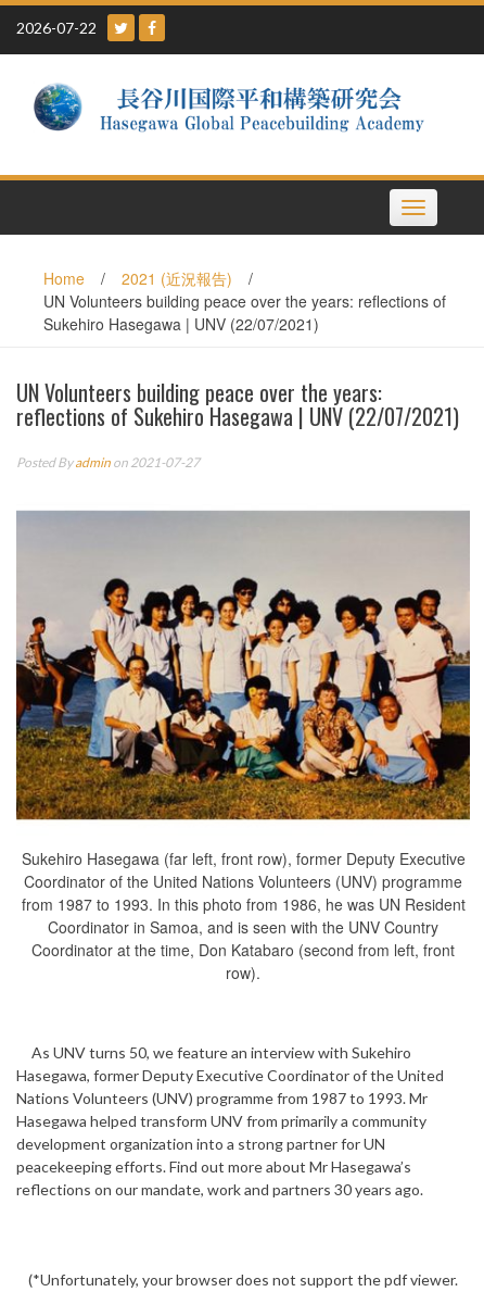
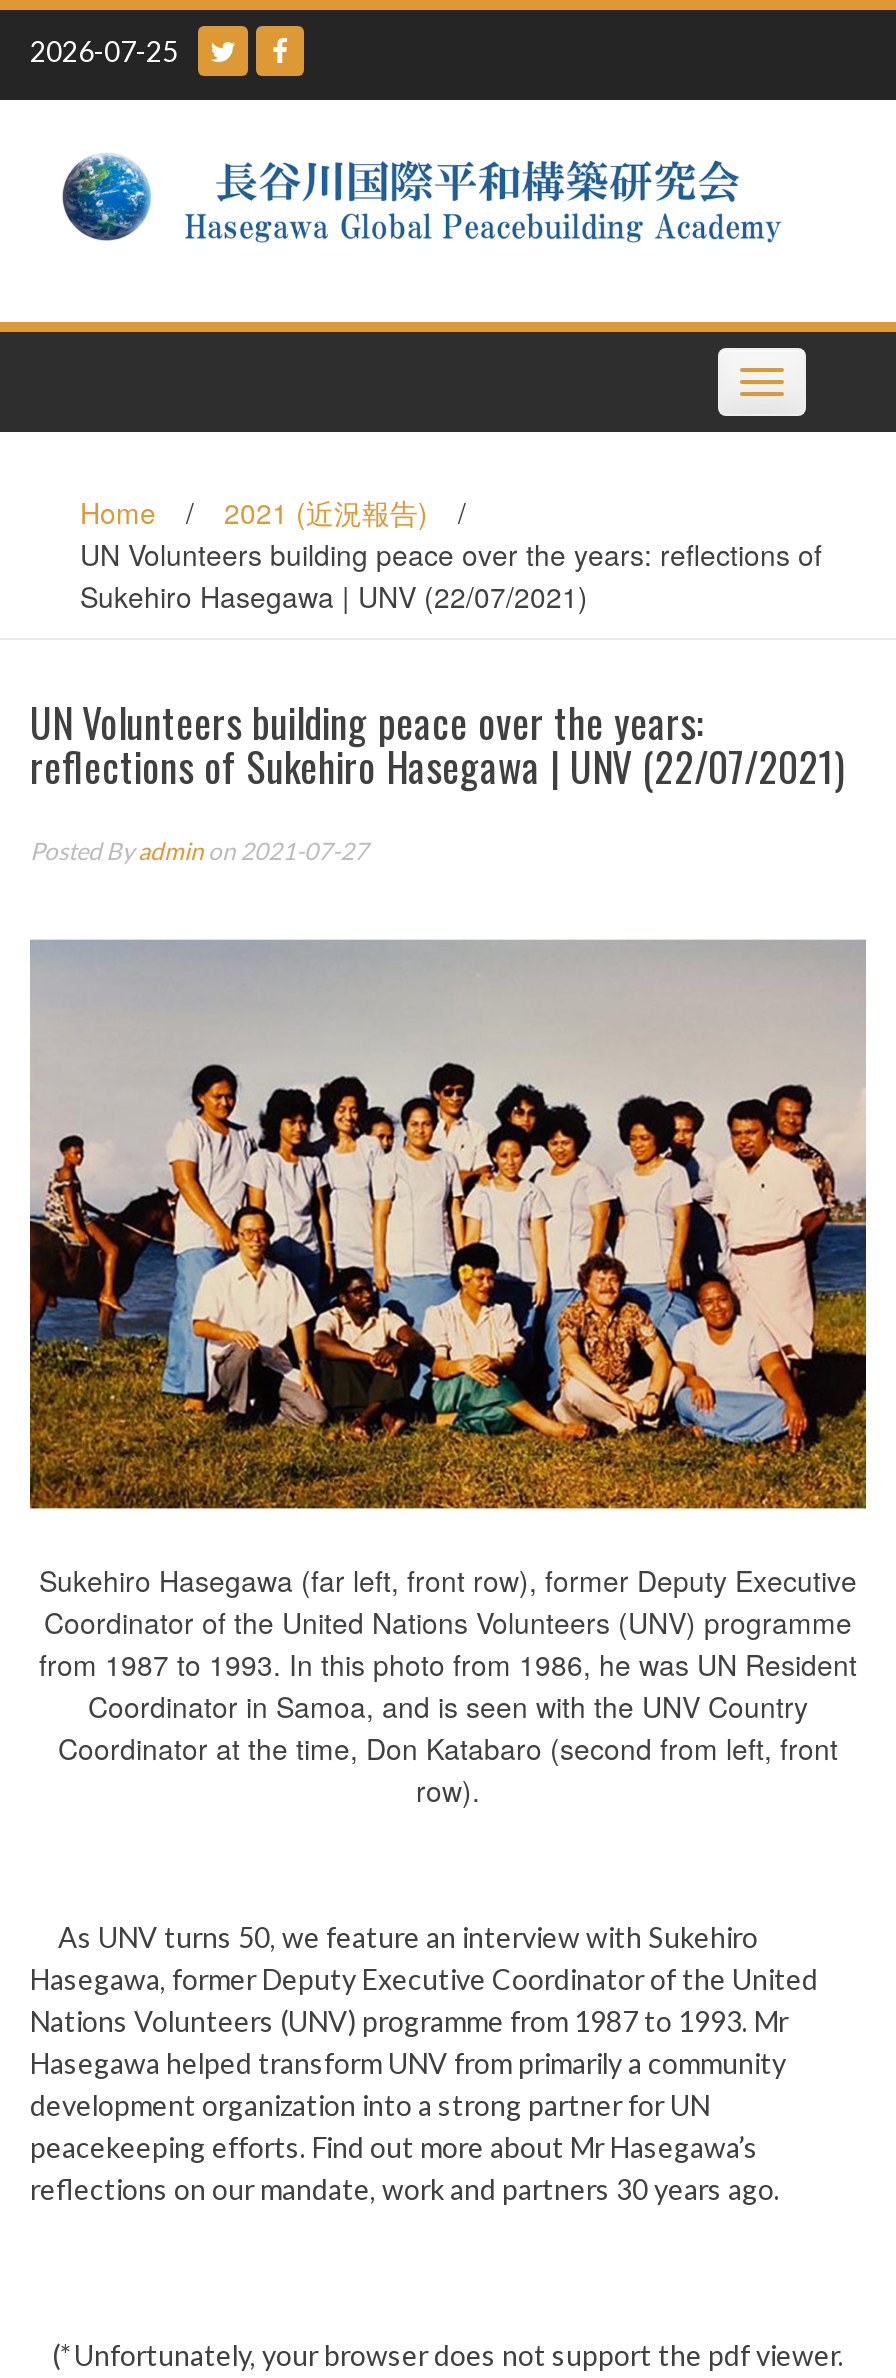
- 2026-07-22
+ 2026-07-25
